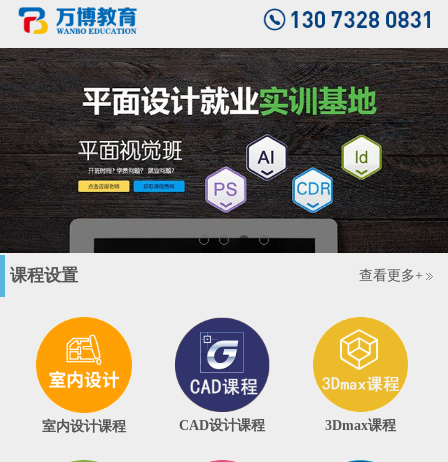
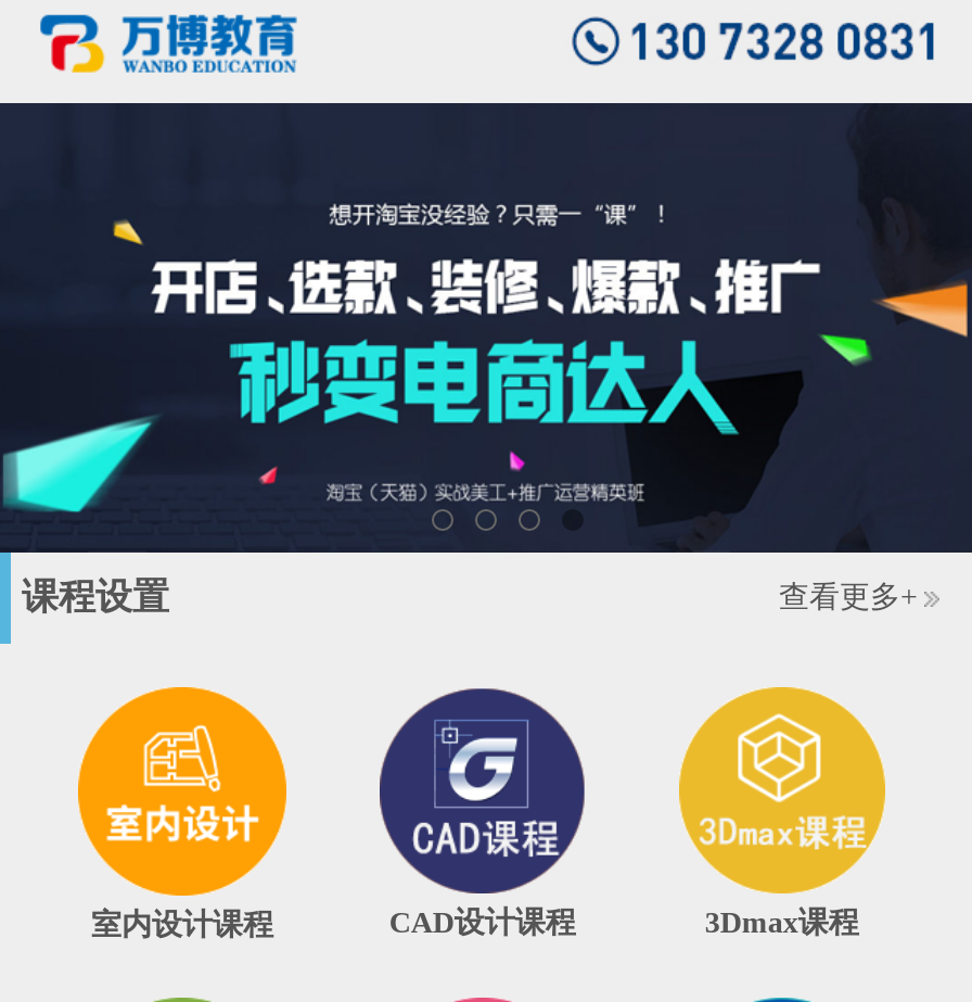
- [image]
+ [image]
